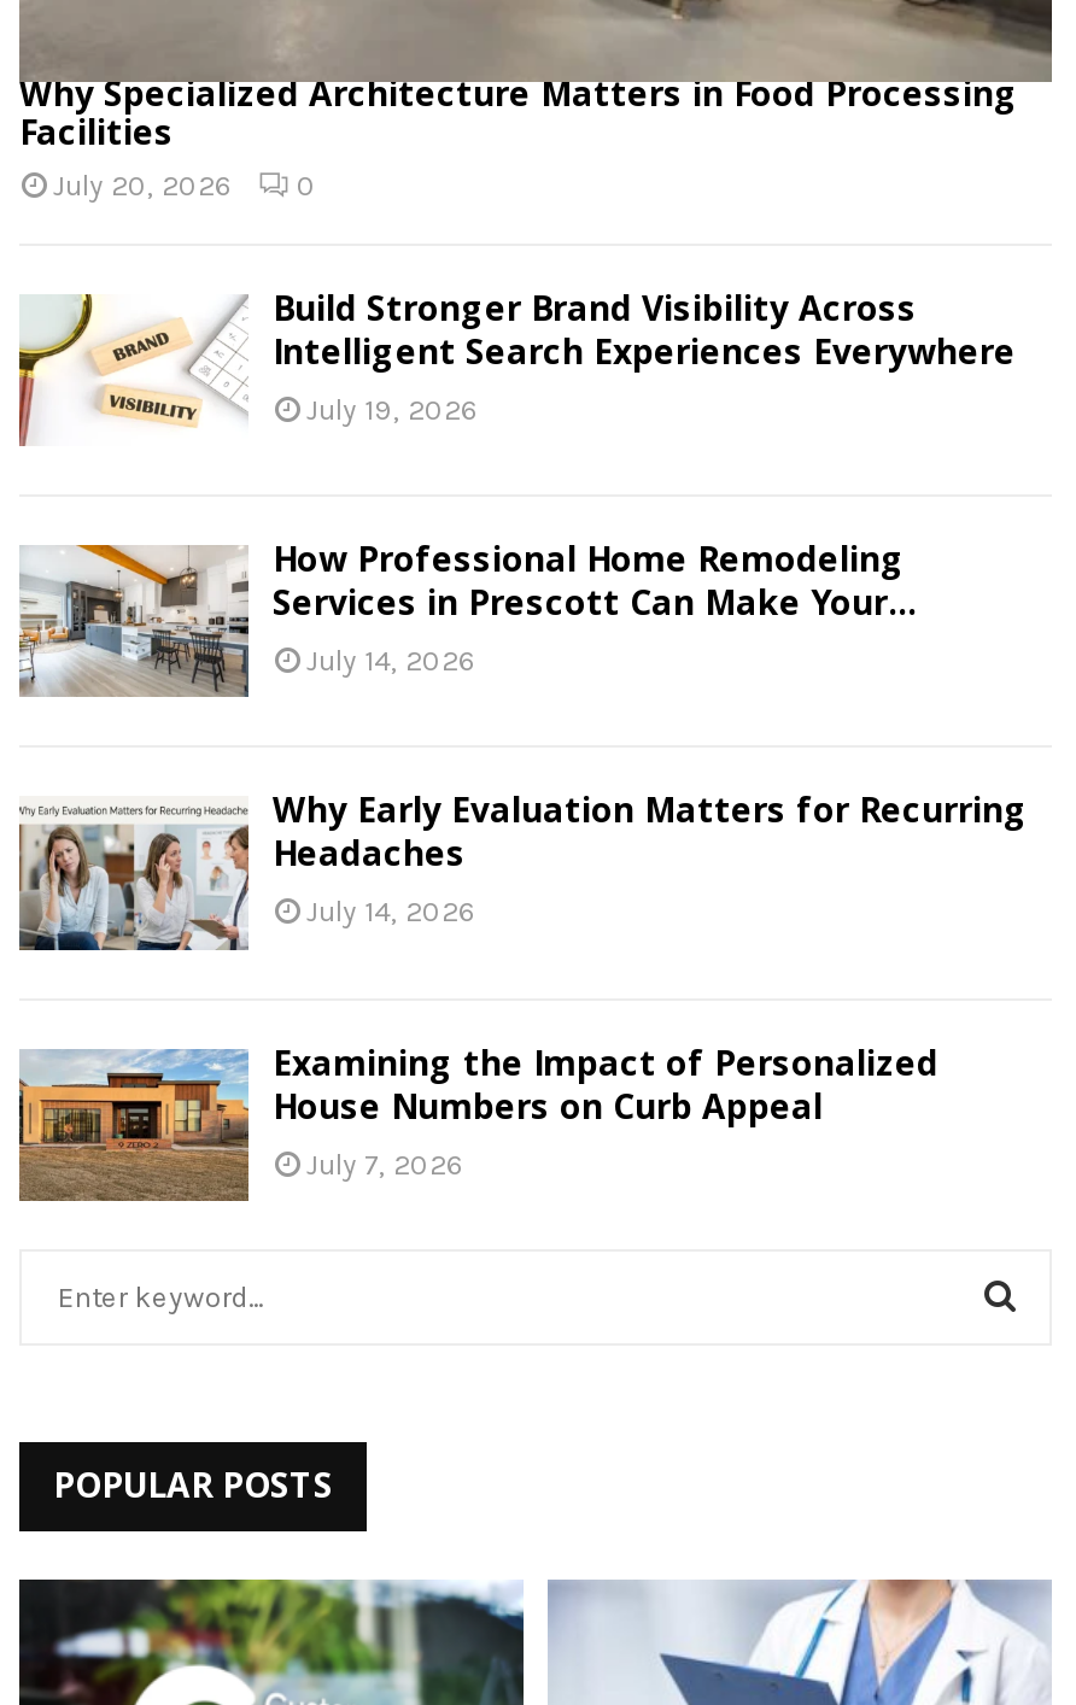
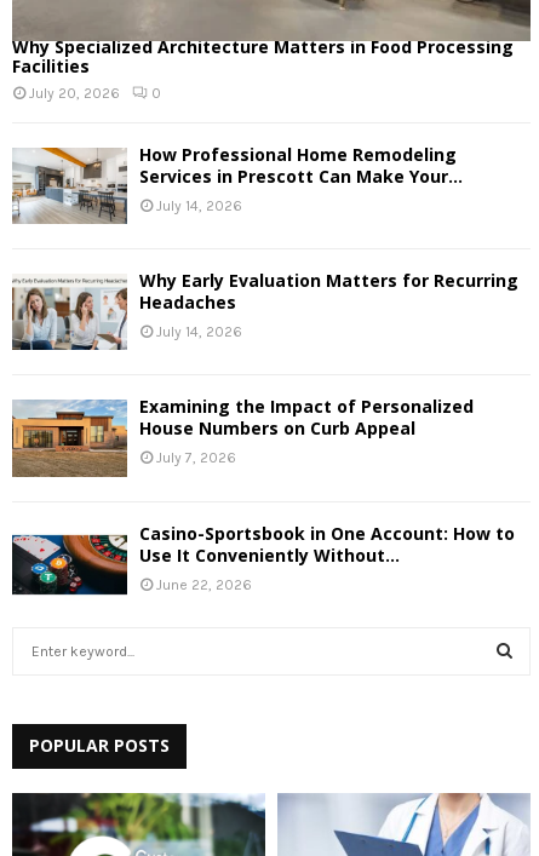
- [image]
- Build Stronger Brand Visibility Across
- Intelligent Search Experiences Everywhere
- July 19, 2026

moved up: [image] | How Professional Home Remodeling | Services in Prescott Can Make Your... | ... | House Numbers on Curb Appeal | July 7, 2026

+ [image]
+ Casino-Sportsbook in One Account: How to
+ Use It Conveniently Without...
+ June 22, 2026
